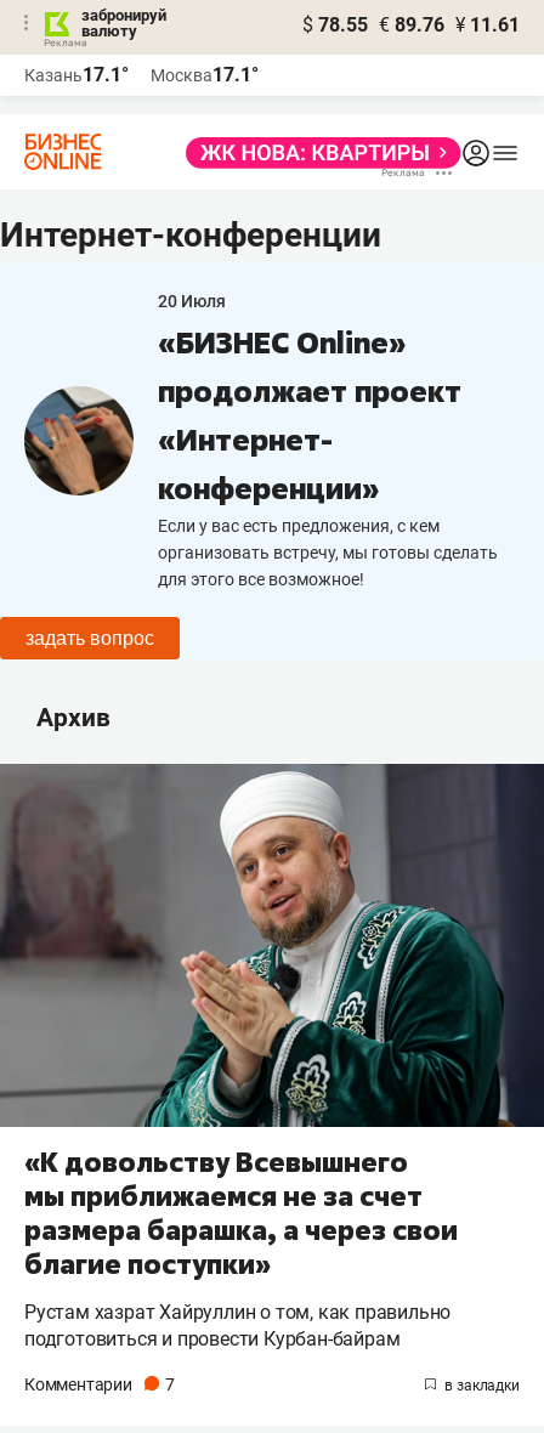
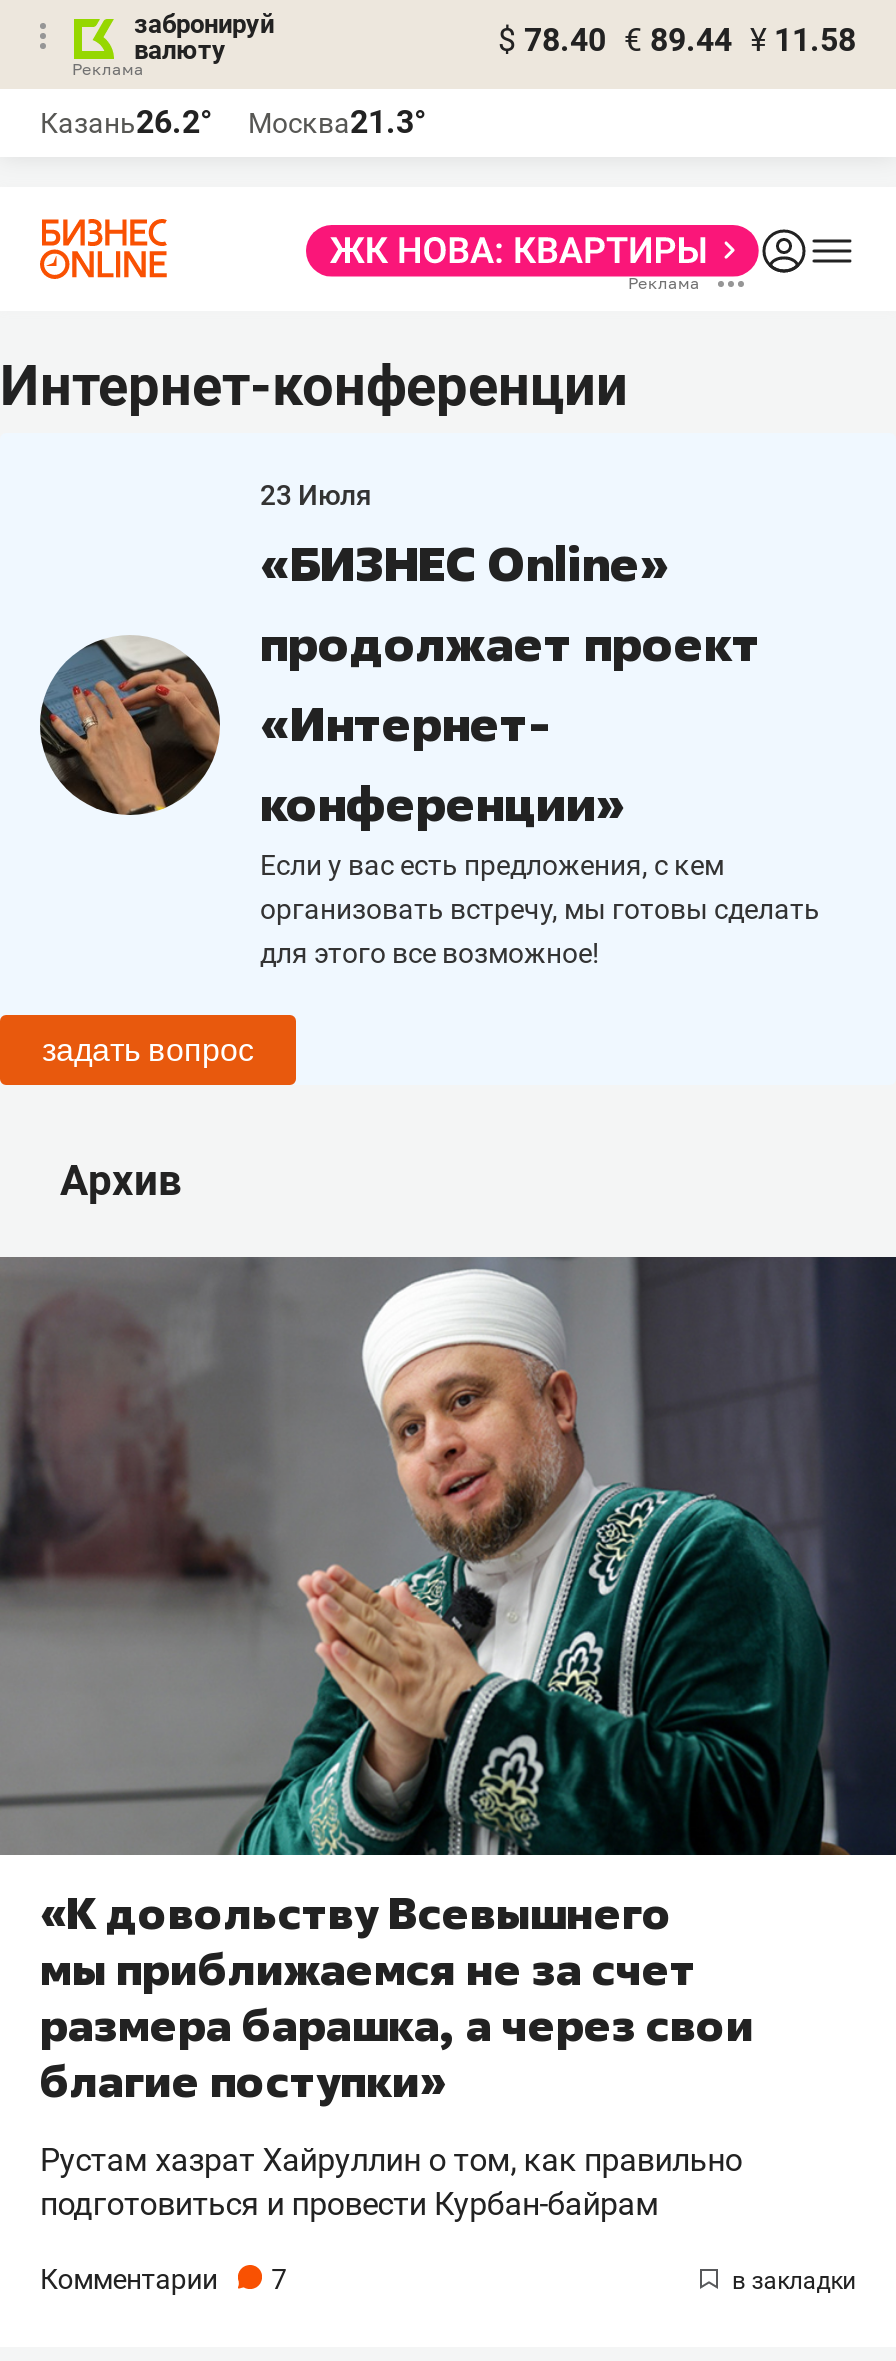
- $ 78.55 € 89.76 ¥ 11.61
+ $ 78.40 € 89.44 ¥ 11.58

- Казань17.1°
+ Казань26.2°

- Москва17.1°
+ Москва21.3°

- 20 Июля
+ 23 Июля
